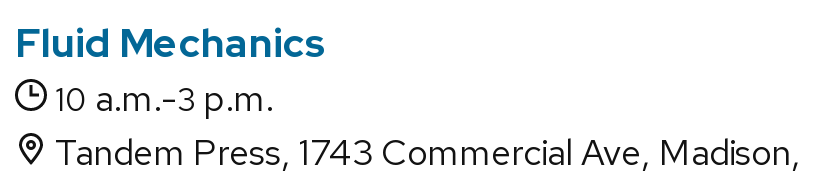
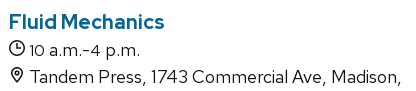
- 10 a.m.-3 p.m.
+ 10 a.m.-4 p.m.
